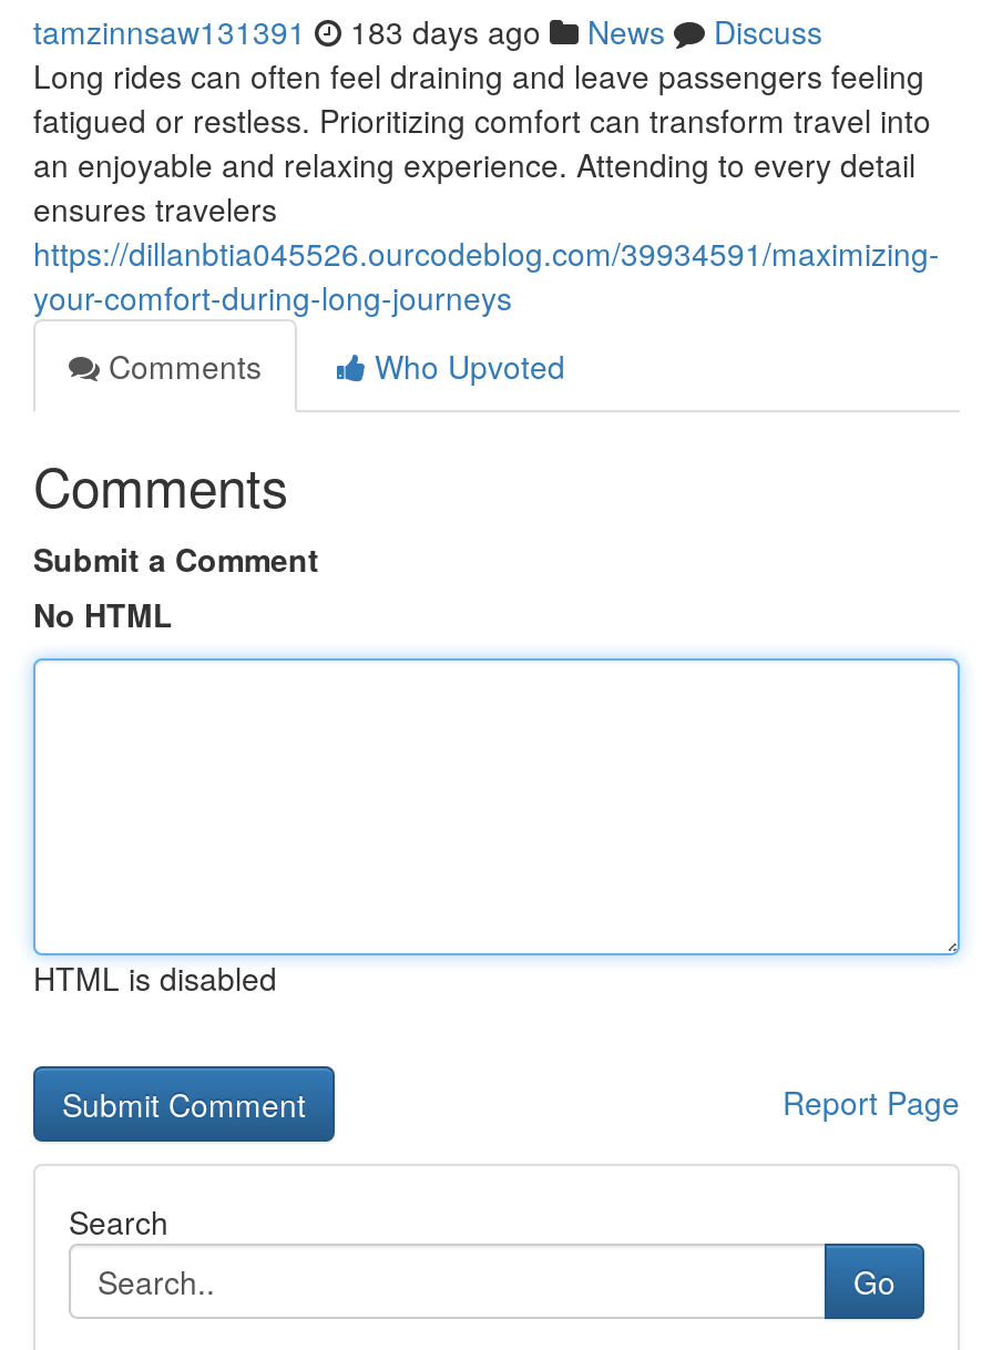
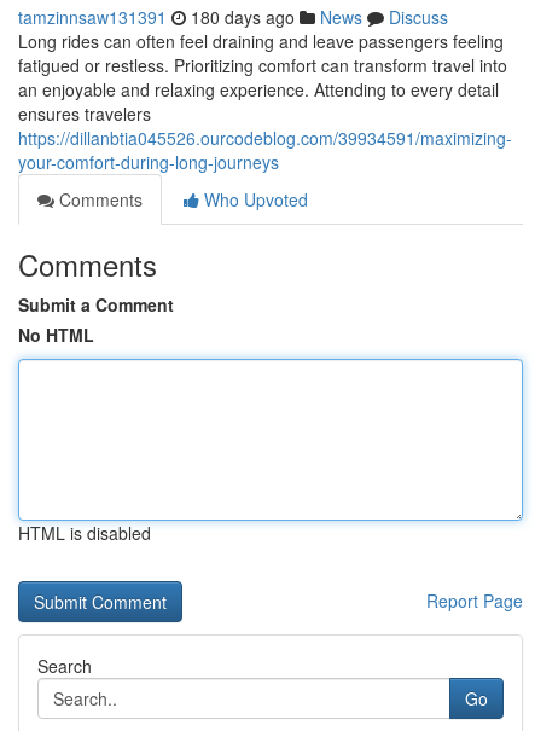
- tamzinnsaw131391 183 days ago News Discuss
+ tamzinnsaw131391 180 days ago News Discuss
